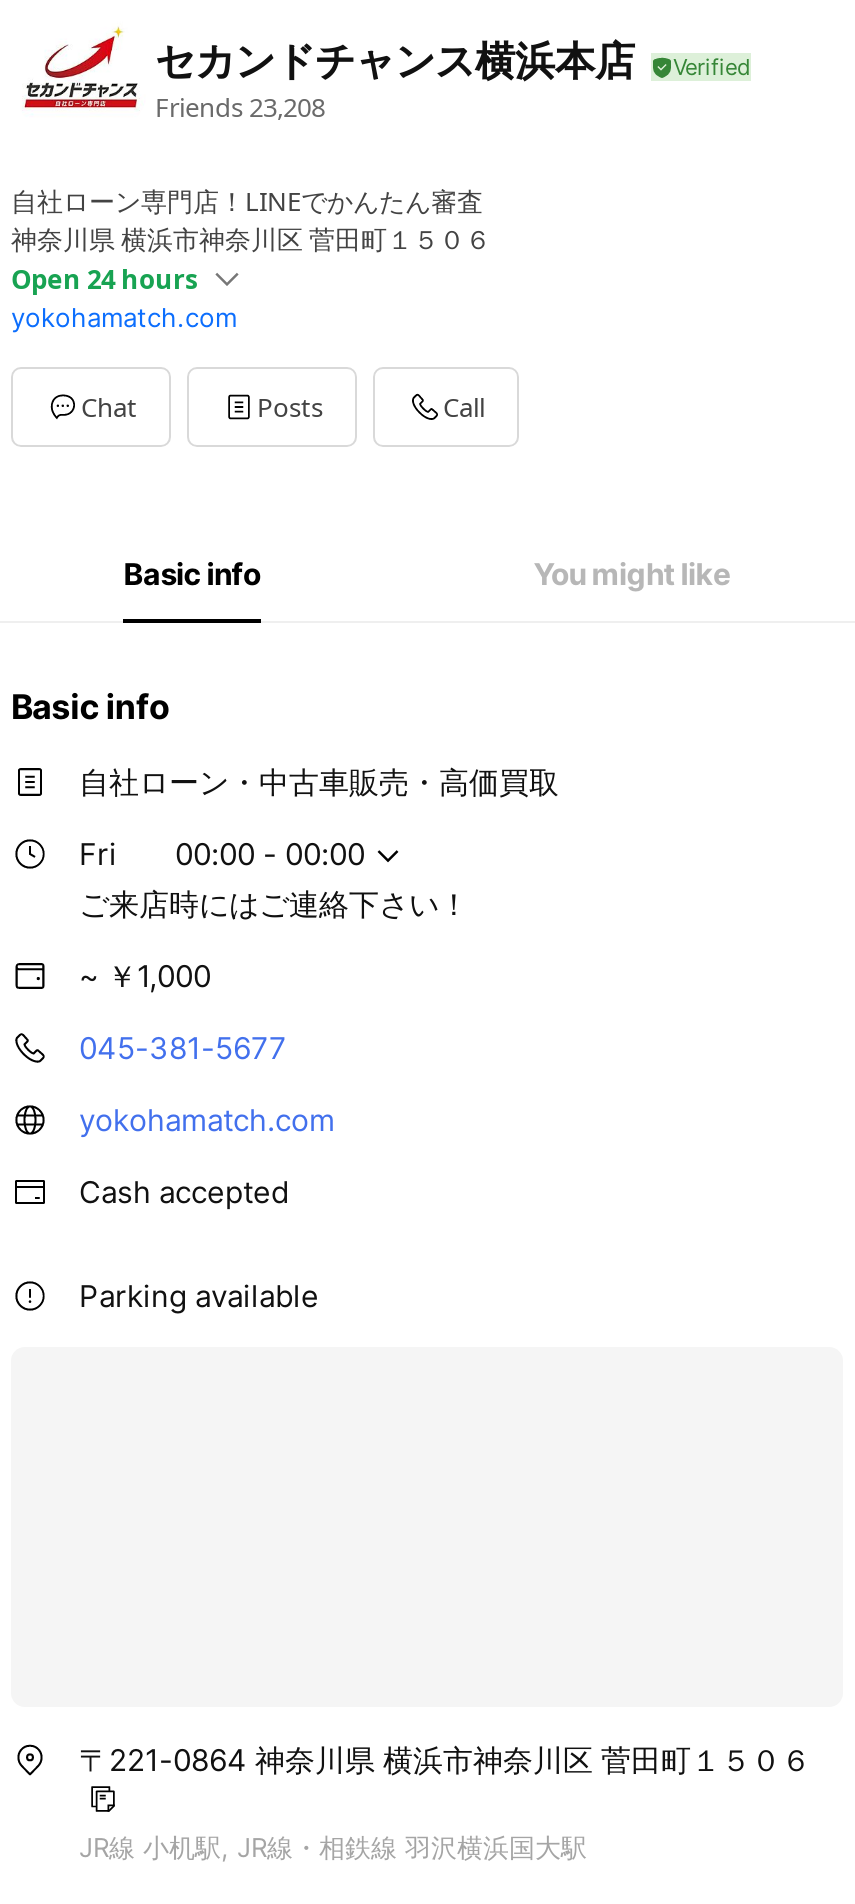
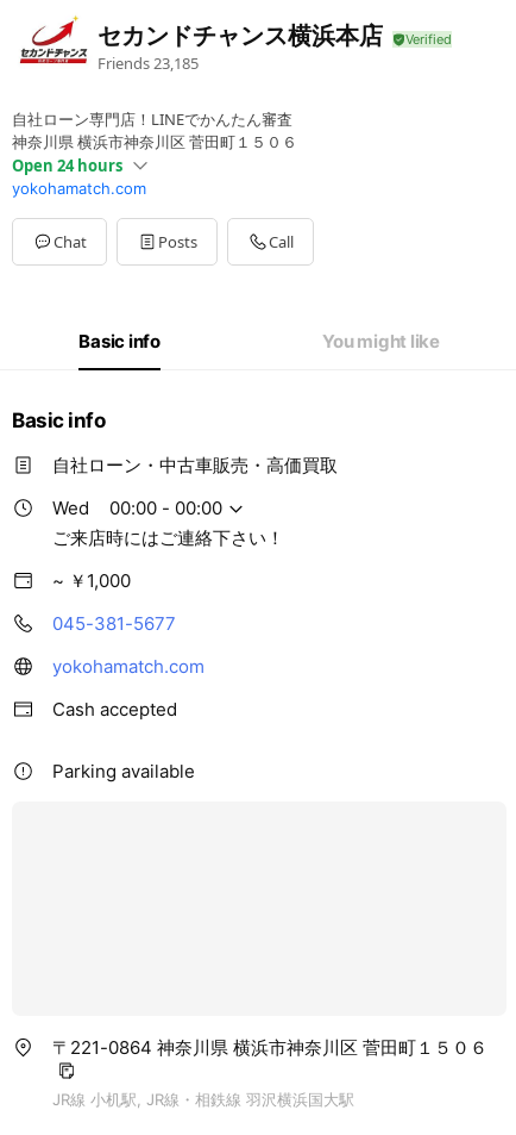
- Friends 23,208
+ Friends 23,185

- Fri
+ Wed
